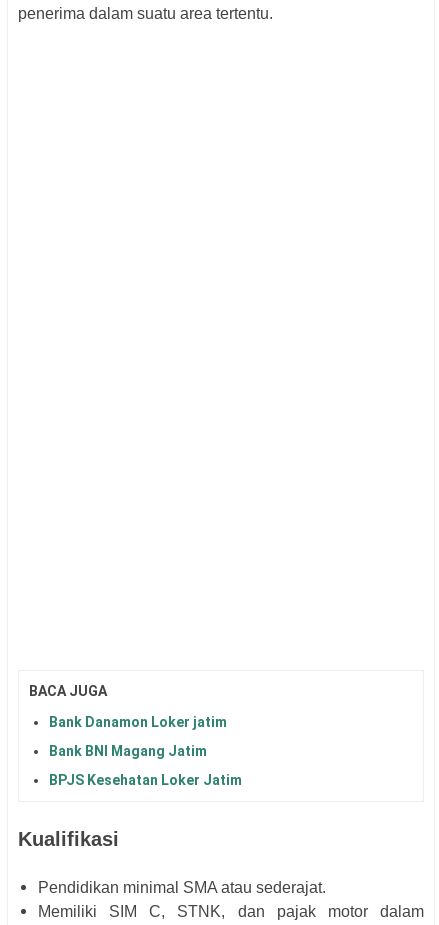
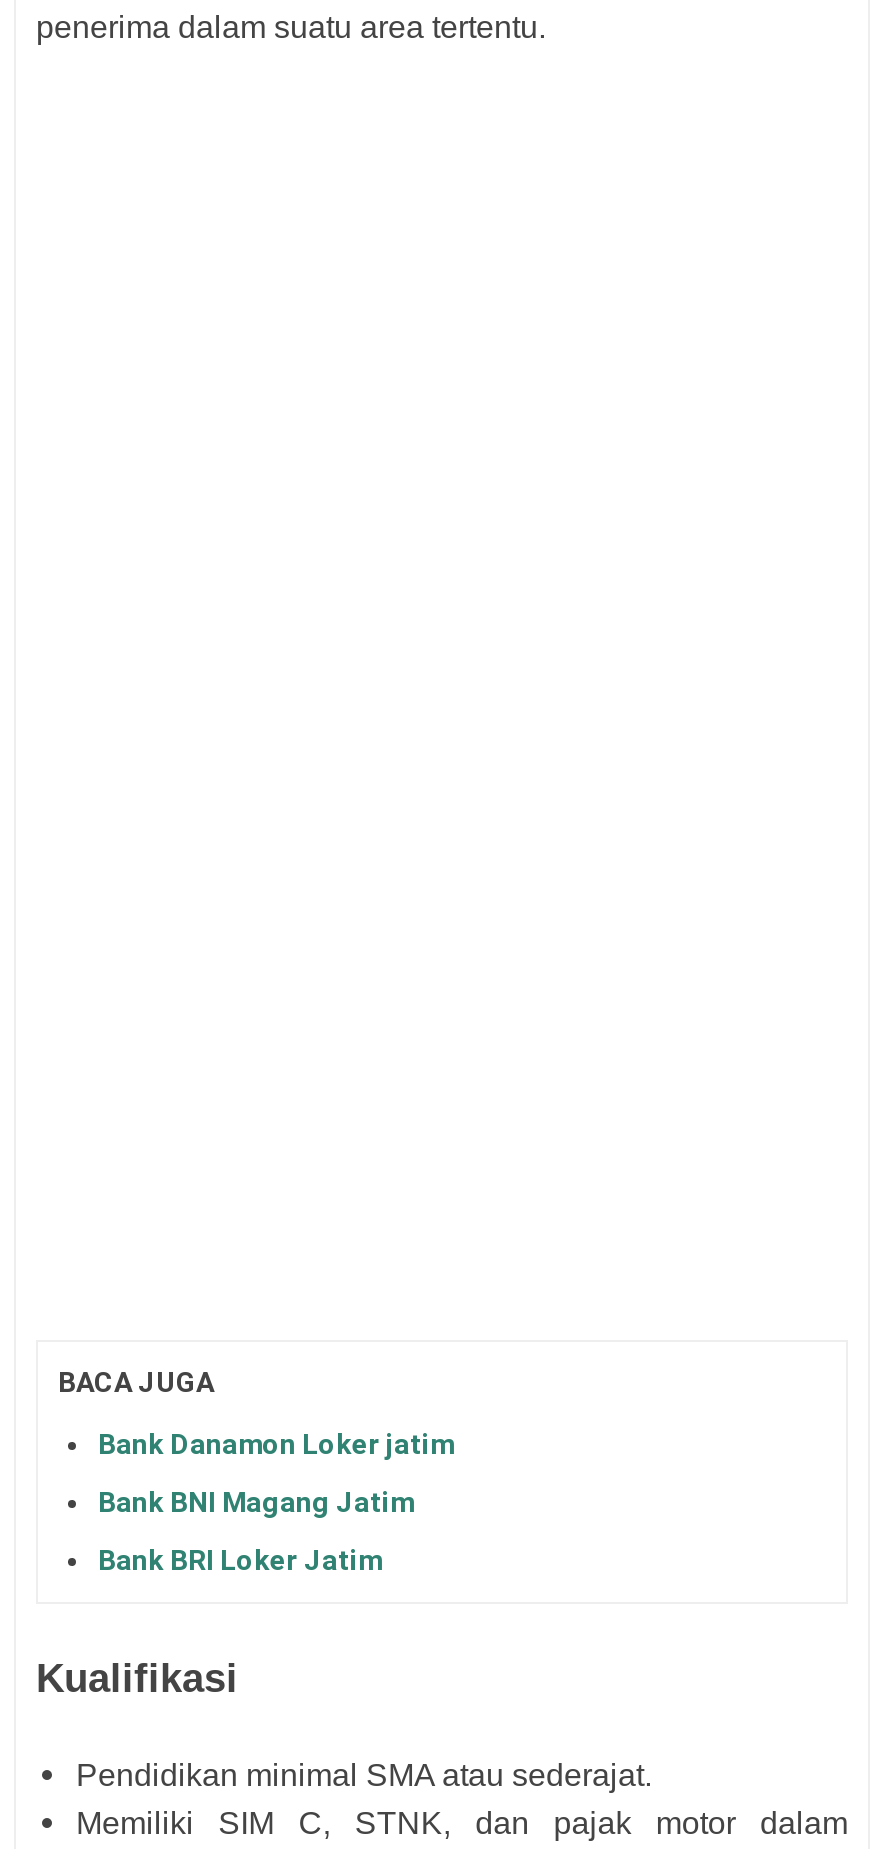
- BPJS Kesehatan Loker Jatim
+ Bank BRI Loker Jatim
